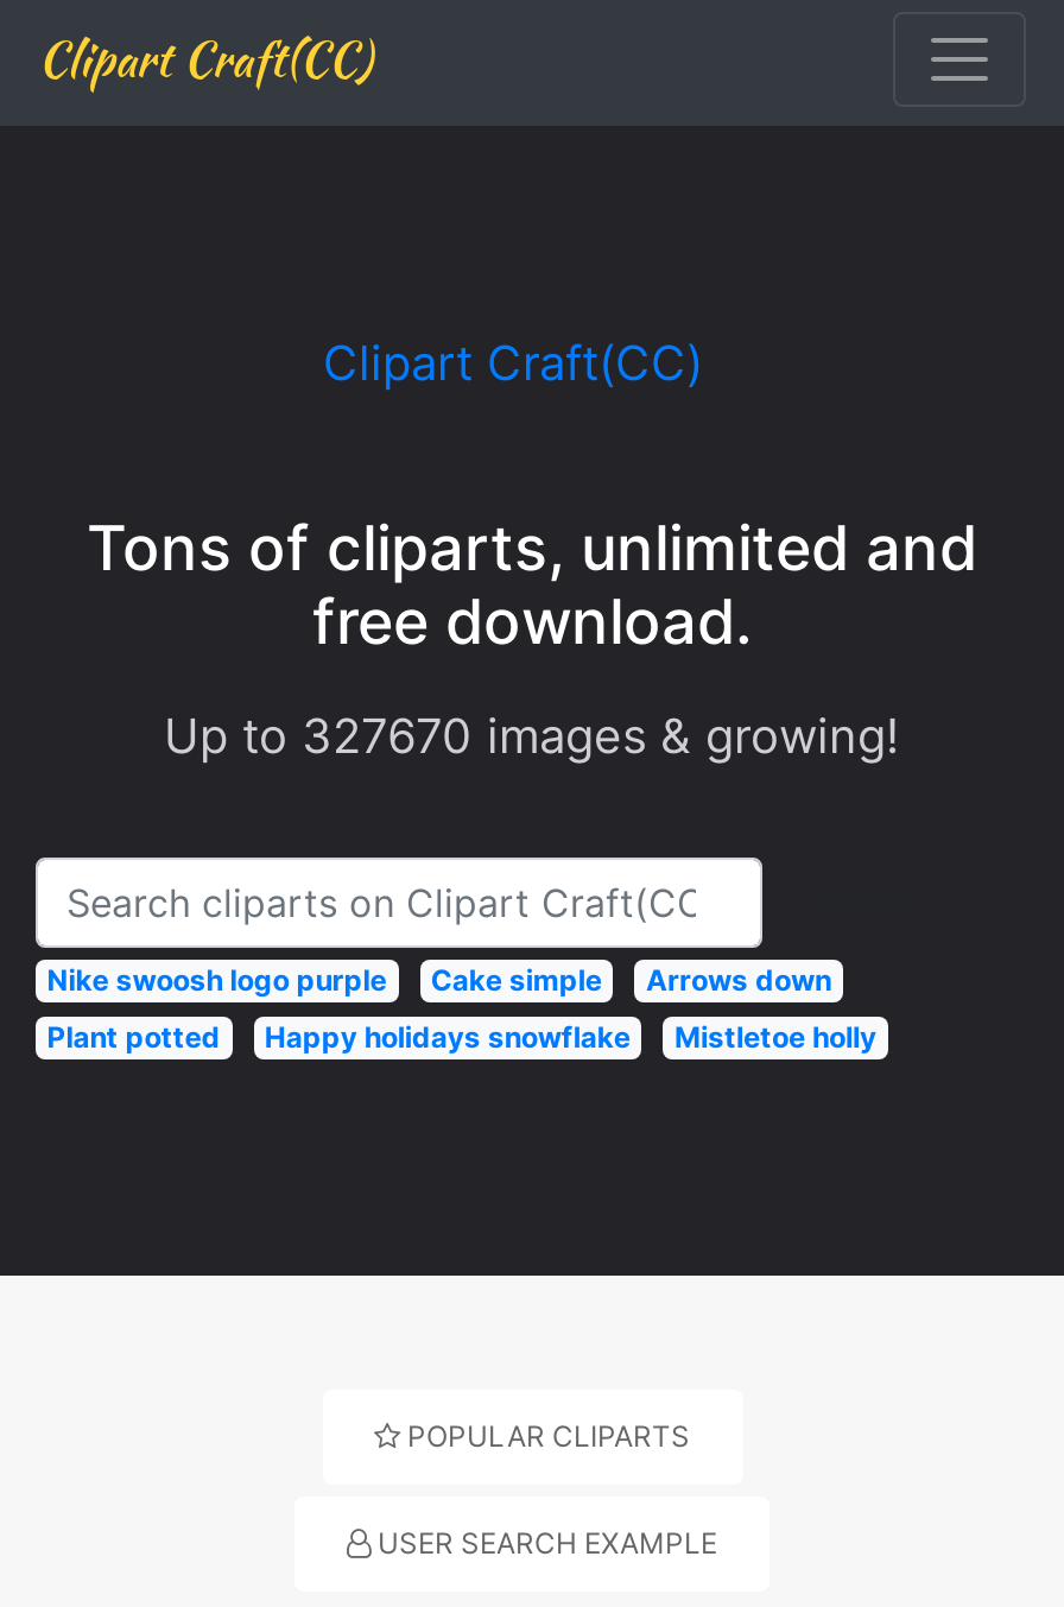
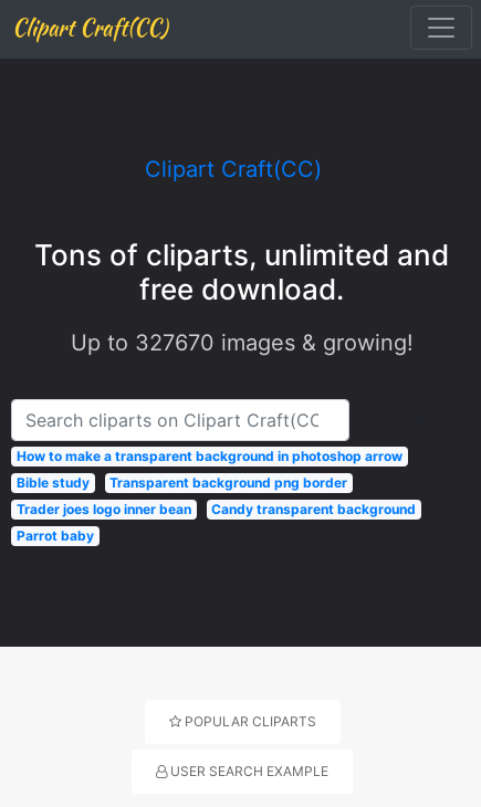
- Nike swoosh logo purple
- Cake simple
- Arrows down
- Plant potted
- Happy holidays snowflake
- Mistletoe holly
+ How to make a transparent background in photoshop arrow
+ Bible study
+ Transparent background png border
+ Trader joes logo inner bean
+ Candy transparent background
+ Parrot baby
